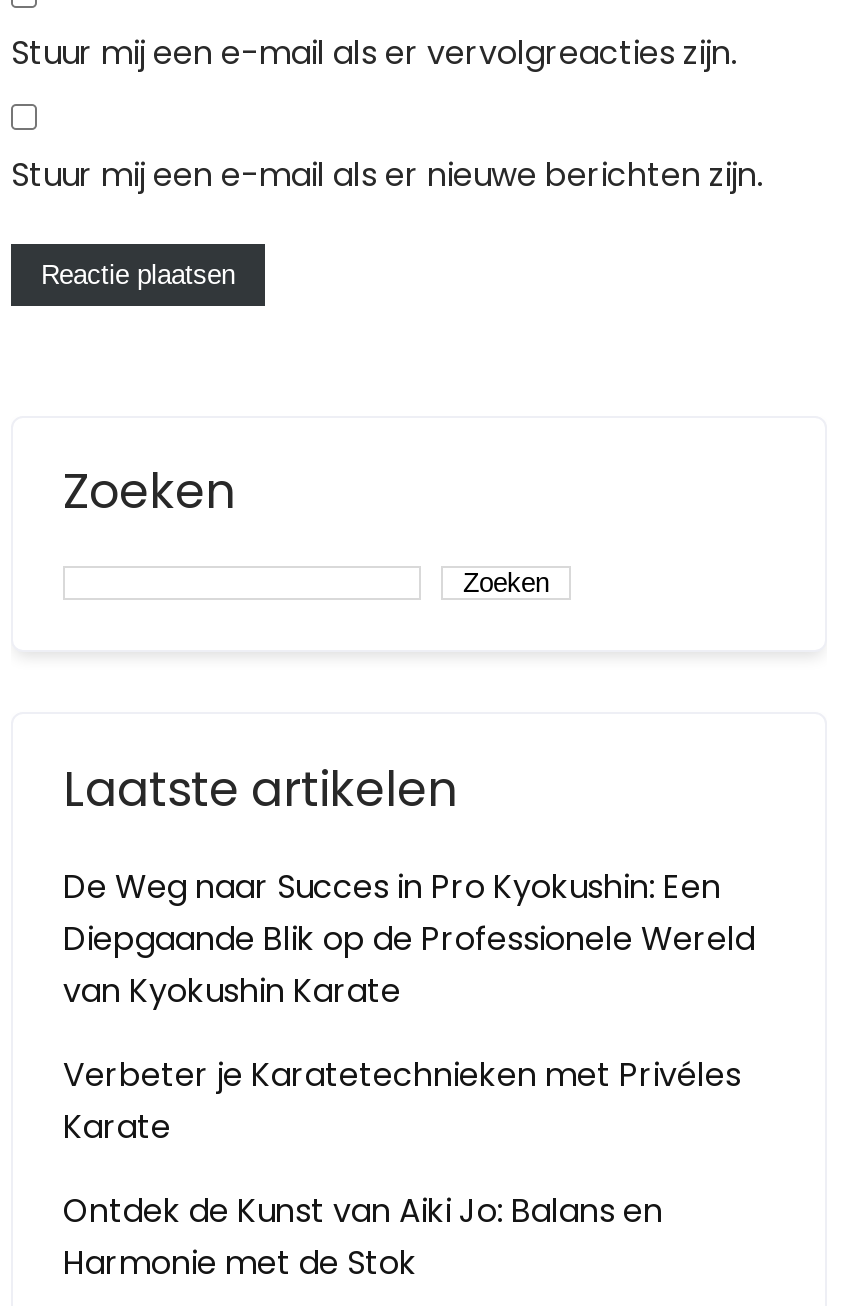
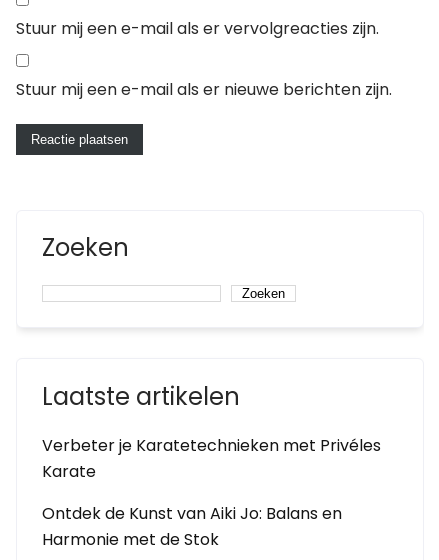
- De Weg naar Succes in Pro Kyokushin: Een
- Diepgaande Blik op de Professionele Wereld
- van Kyokushin Karate
